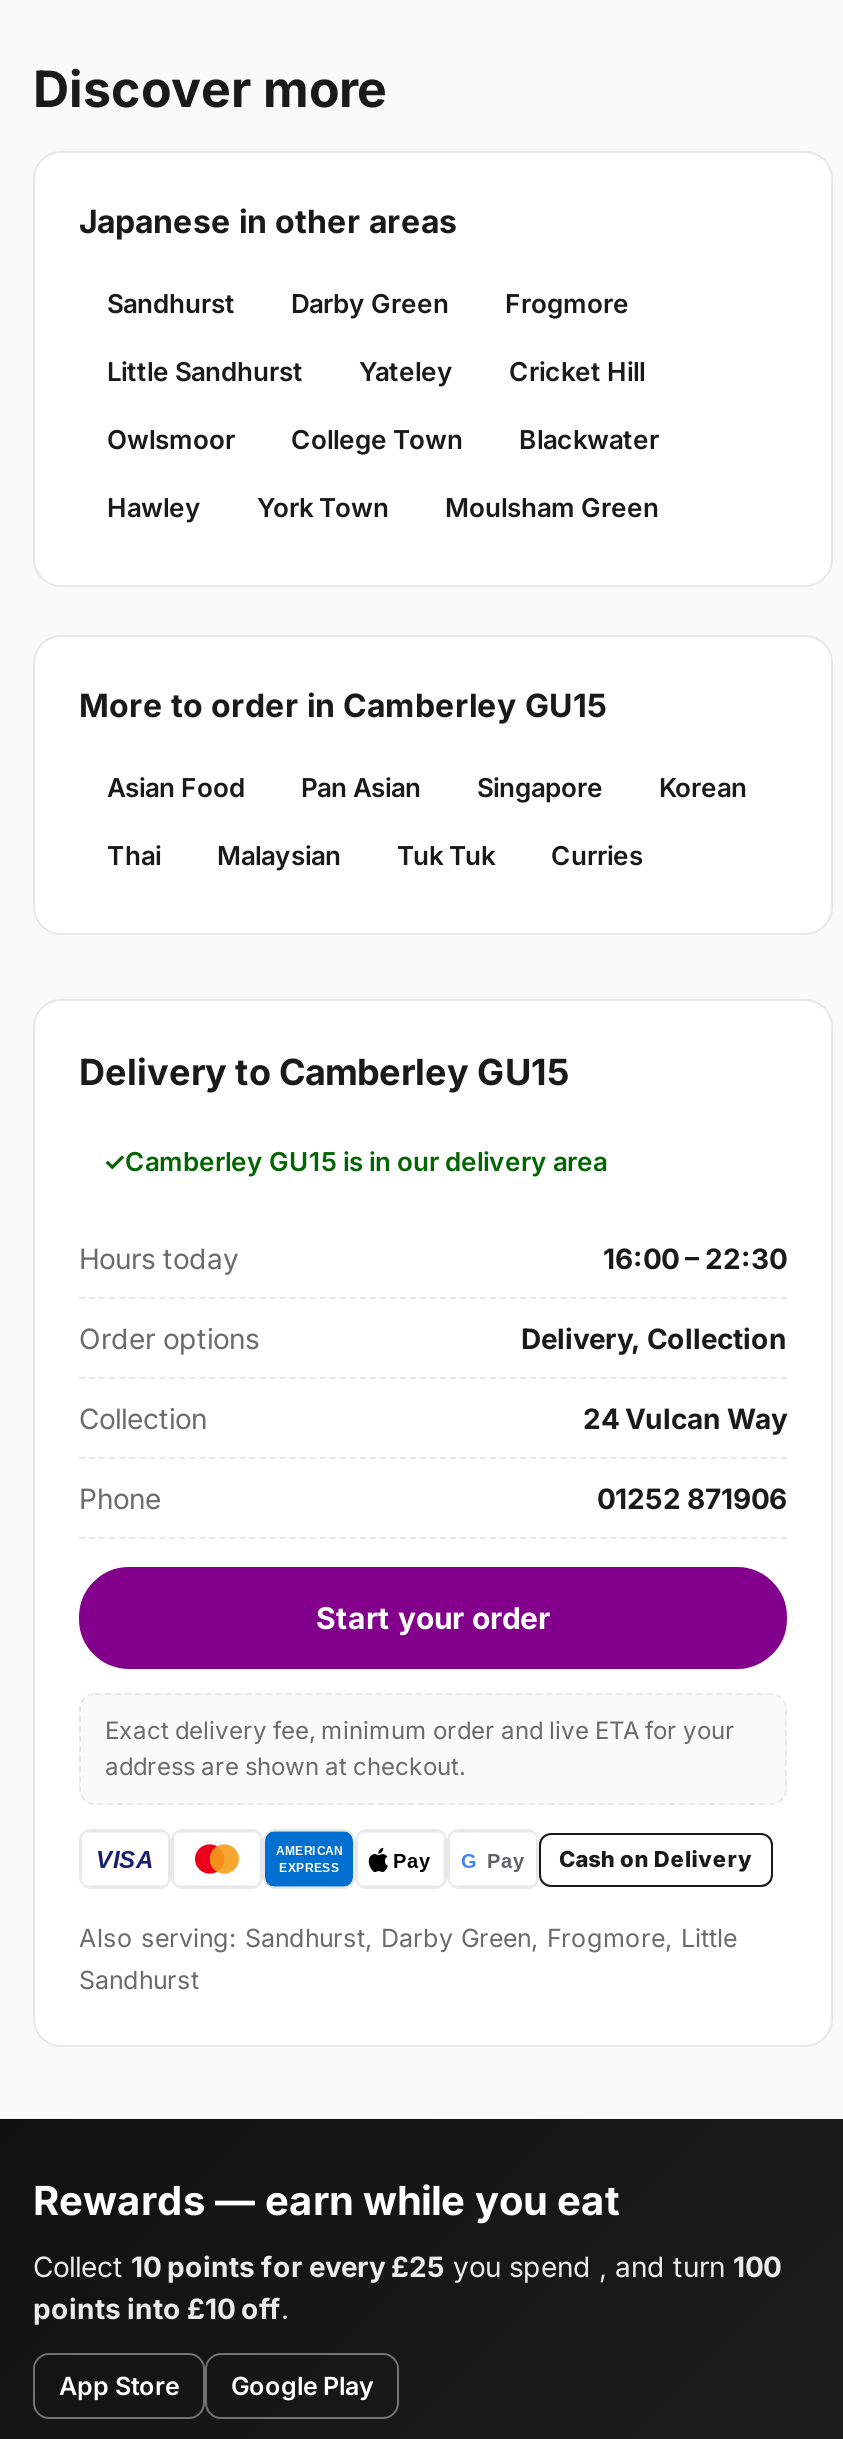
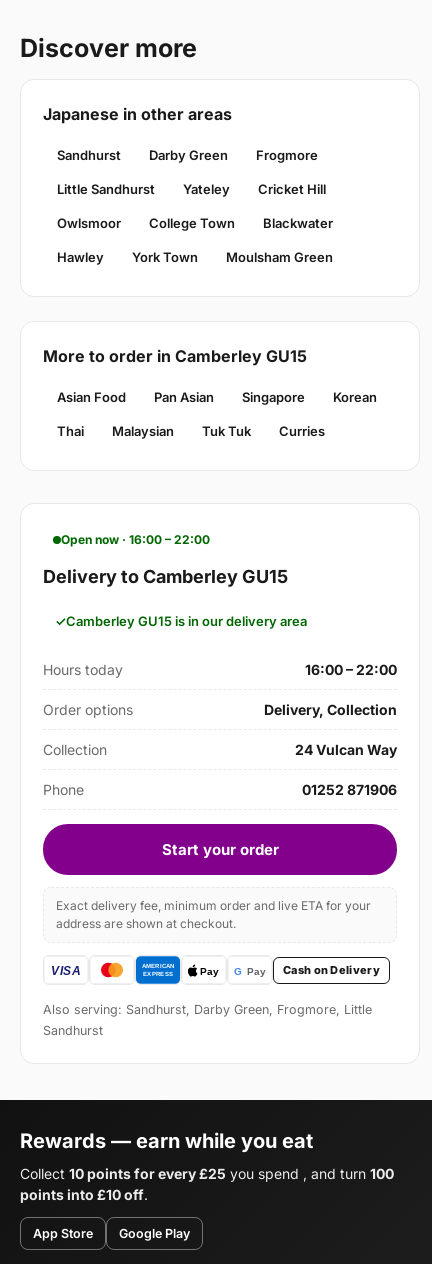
+ Open now · 16:00 – 22:00

- 16:00 – 22:30
+ 16:00 – 22:00
